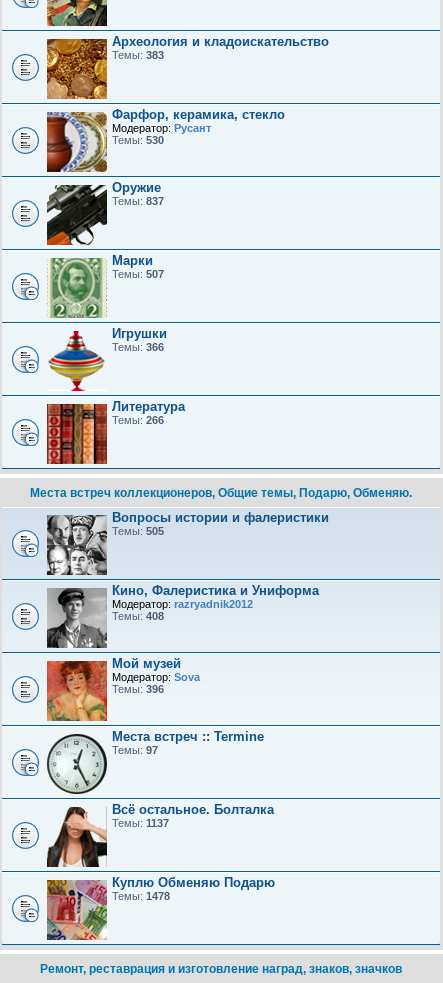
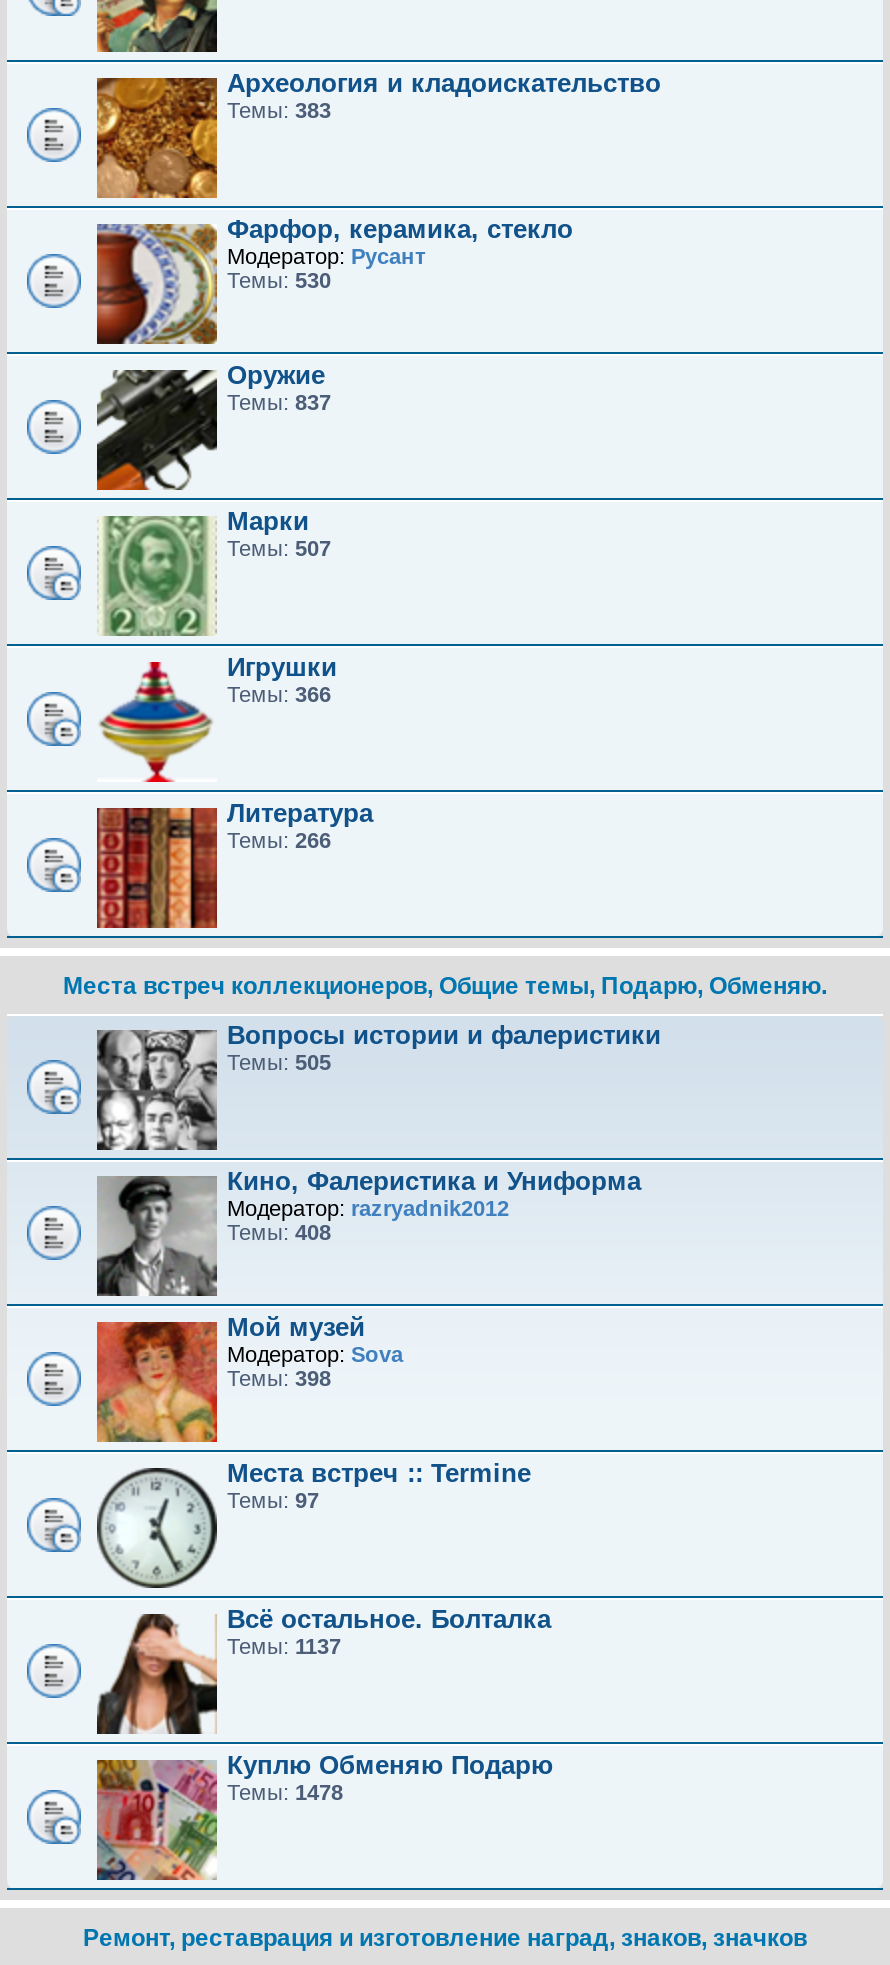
- Темы: 396
+ Темы: 398
